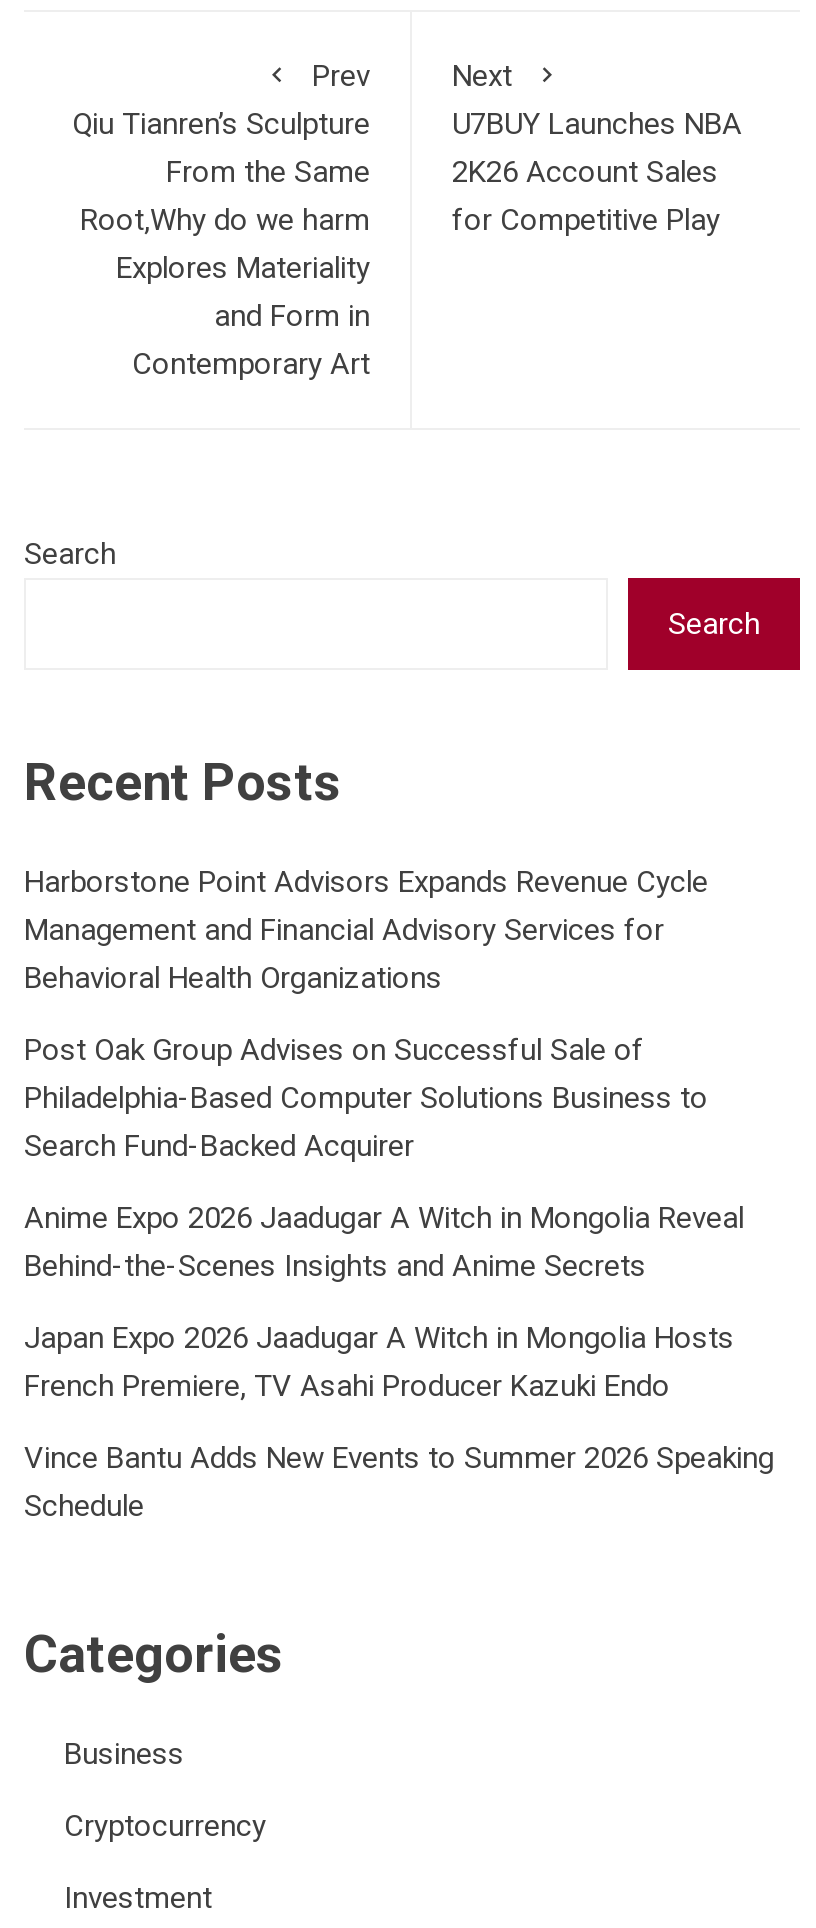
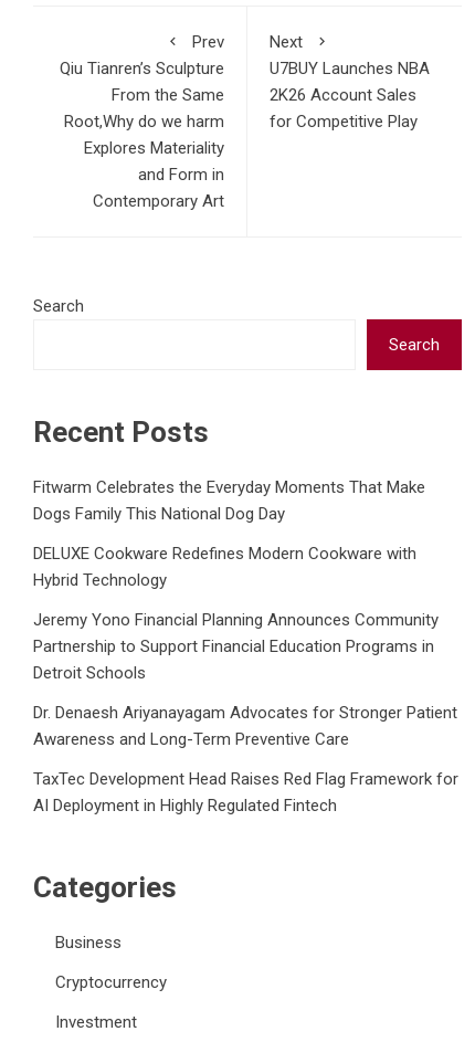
- Harborstone Point Advisors Expands Revenue Cycle
- Management and Financial Advisory Services for
- Behavioral Health Organizations
+ Fitwarm Celebrates the Everyday Moments That Make
+ Dogs Family This National Dog Day

- Post Oak Group Advises on Successful Sale of
- Philadelphia-Based Computer Solutions Business to
- Search Fund-Backed Acquirer
+ DELUXE Cookware Redefines Modern Cookware with
+ Hybrid Technology

- Anime Expo 2026 Jaadugar A Witch in Mongolia Reveal
- Behind-the-Scenes Insights and Anime Secrets
+ Jeremy Yono Financial Planning Announces Community
+ Partnership to Support Financial Education Programs in
+ Detroit Schools

- Japan Expo 2026 Jaadugar A Witch in Mongolia Hosts
- French Premiere, TV Asahi Producer Kazuki Endo
+ Dr. Denaesh Ariyanayagam Advocates for Stronger Patient
+ Awareness and Long-Term Preventive Care

- Vince Bantu Adds New Events to Summer 2026 Speaking
- Schedule
+ TaxTec Development Head Raises Red Flag Framework for
+ AI Deployment in Highly Regulated Fintech
